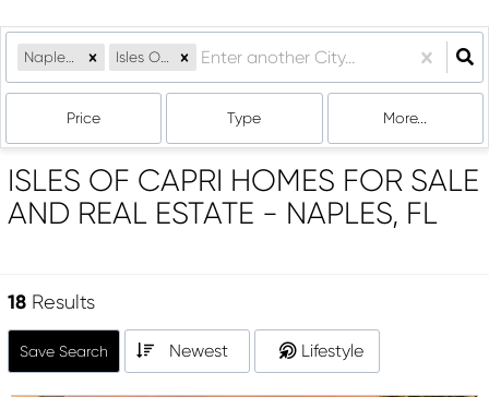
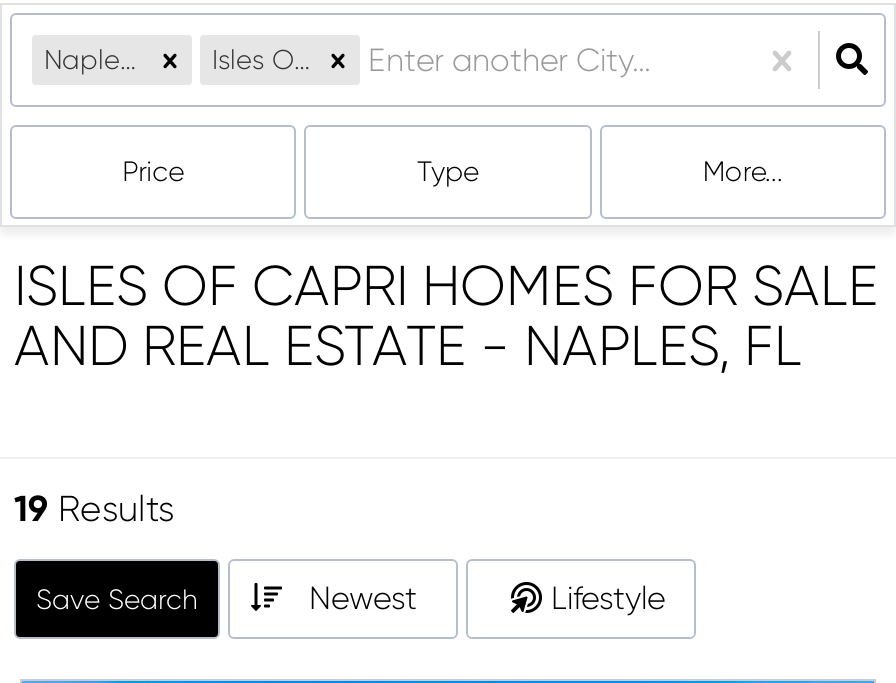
- 18 Results
+ 19 Results
